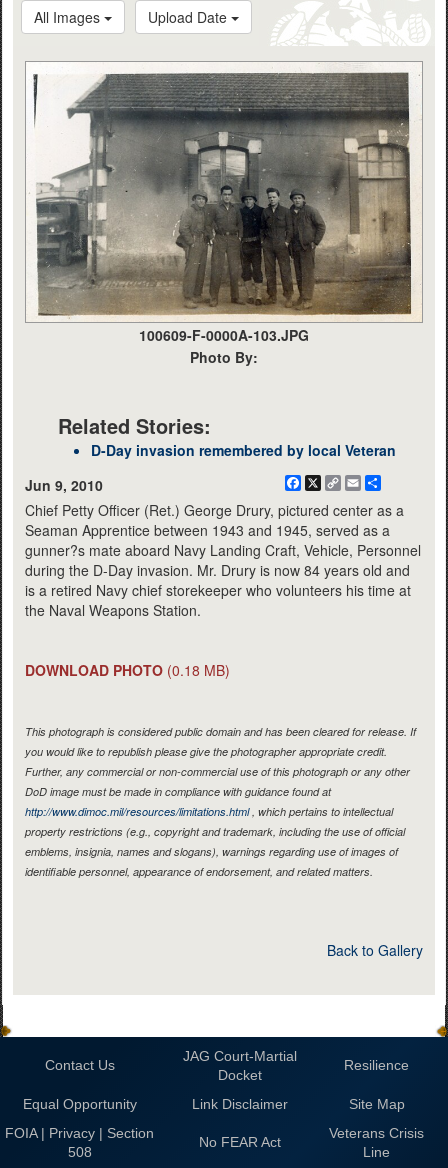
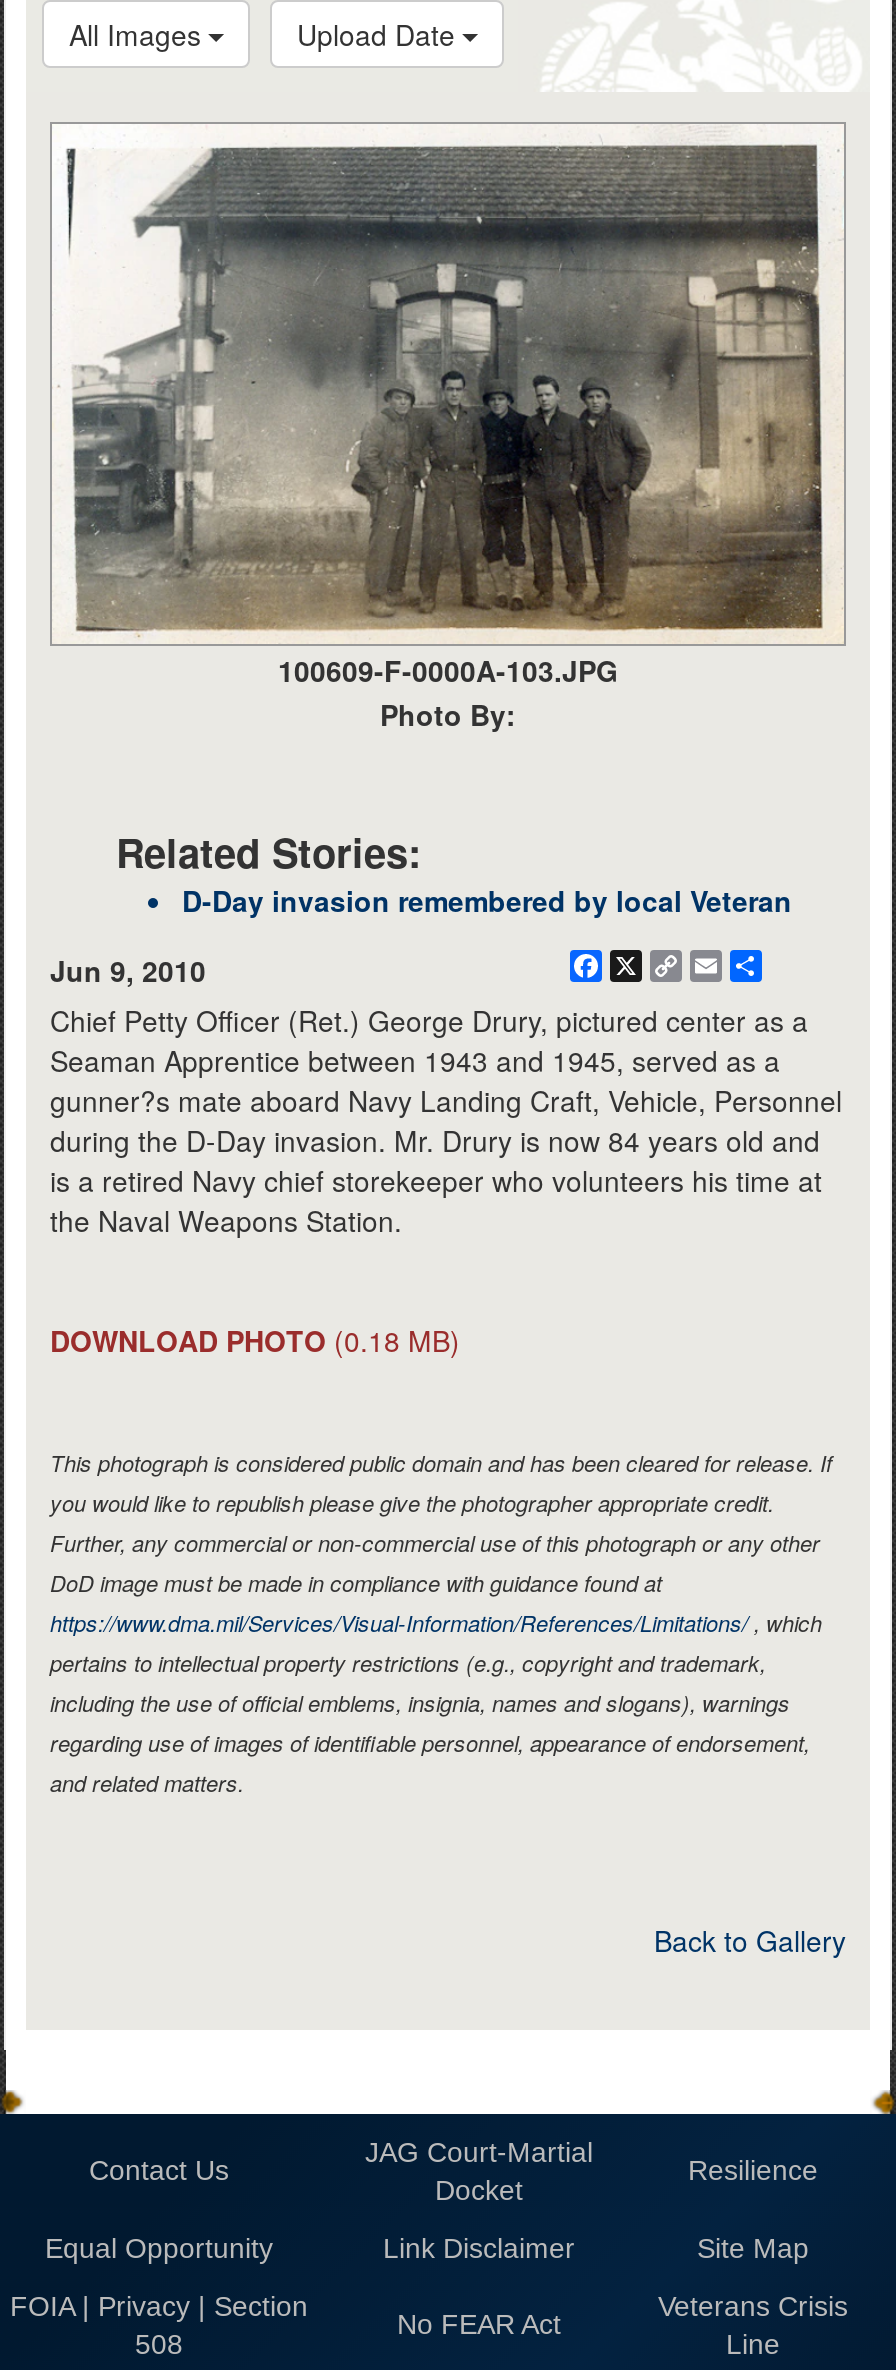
- http://www.dimoc.mil/resources/limitations.html, which pertains to intellectual
- property restrictions (e.g., copyright and trademark, including the use of official
- emblems, insignia, names and slogans), warnings regarding use of images of
- identifiable personnel, appearance of endorsement, and related matters.
+ https://www.dma.mil/Services/Visual-Information/References/Limitations/, which
+ pertains to intellectual property restrictions (e.g., copyright and trademark,
+ including the use of official emblems, insignia, names and slogans), warnings
+ regarding use of images of identifiable personnel, appearance of endorsement,
+ and related matters.
